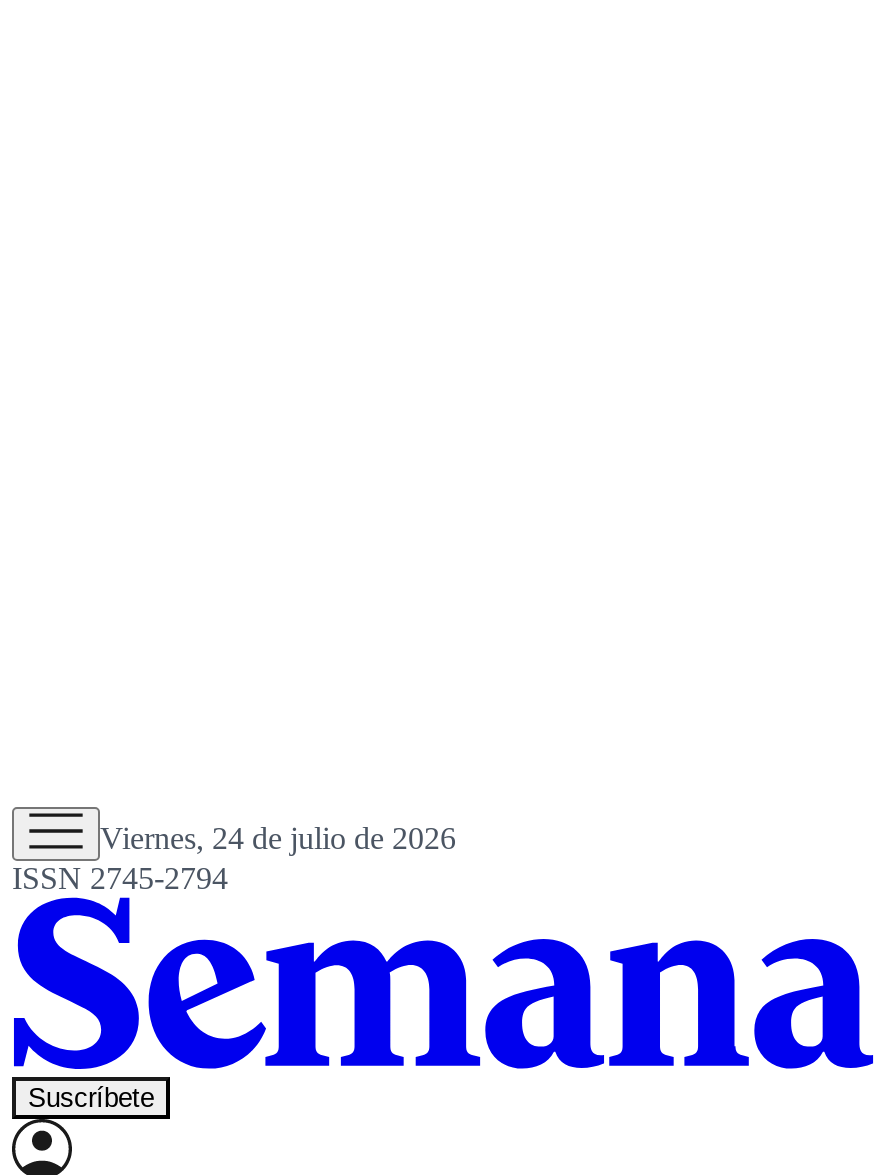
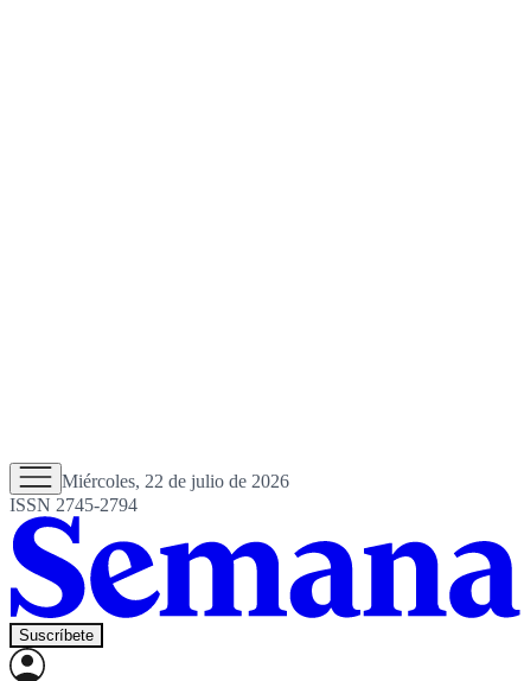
- Viernes, 24 de julio de 2026
+ Miércoles, 22 de julio de 2026
